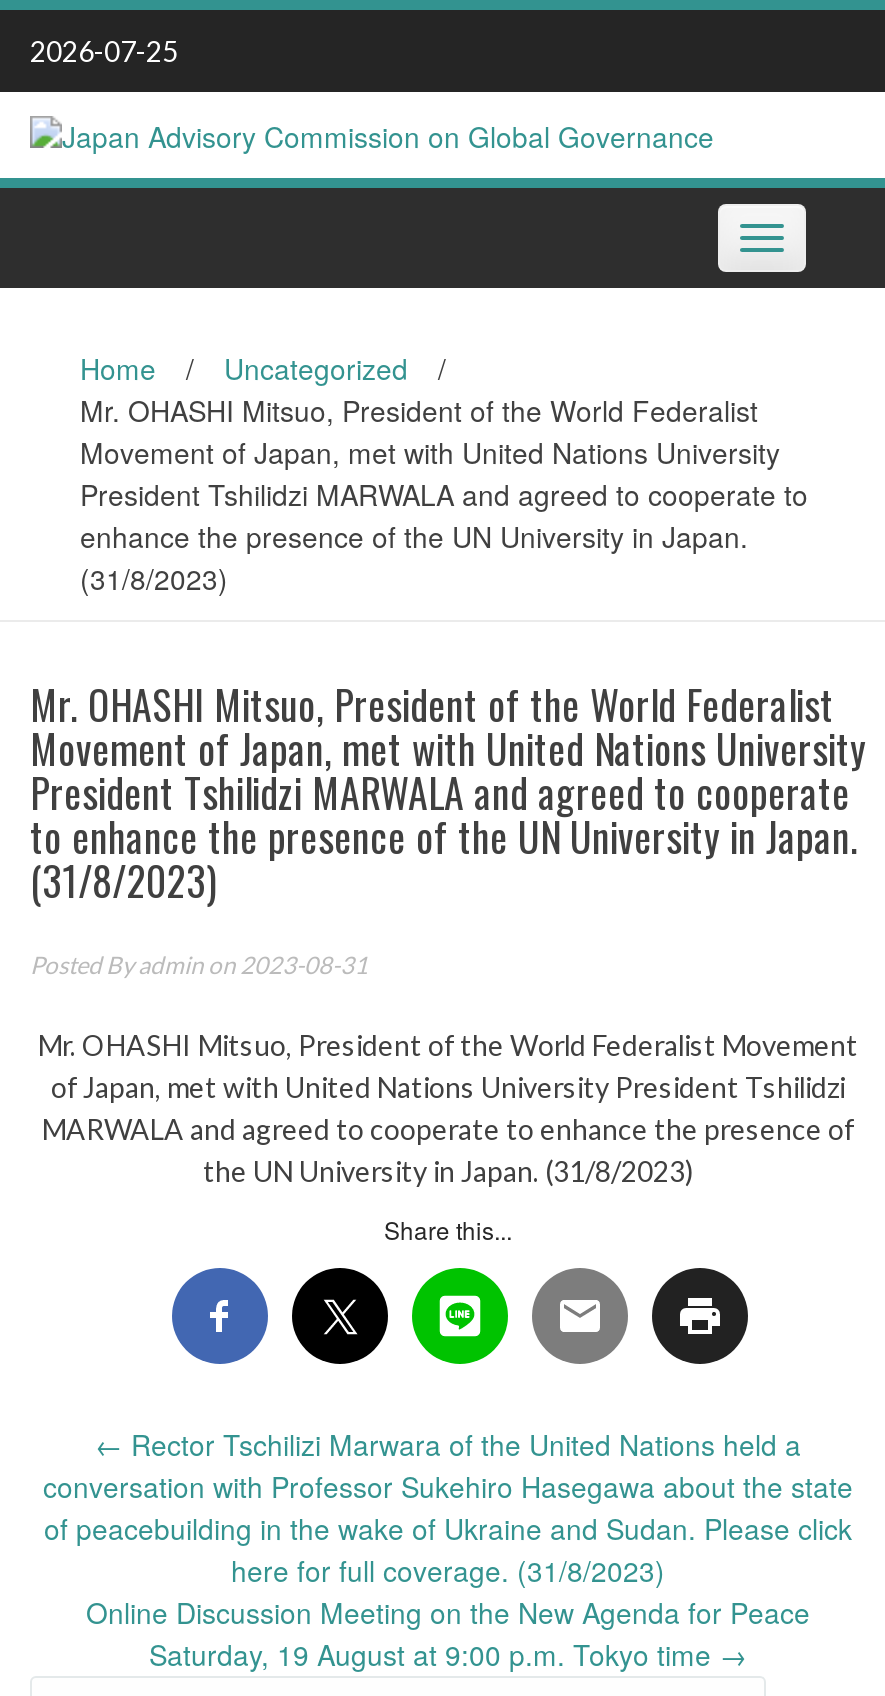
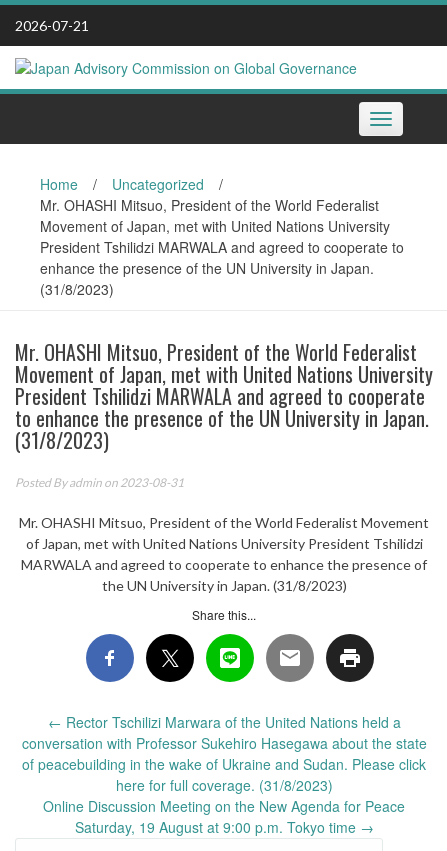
- 2026-07-25
+ 2026-07-21
